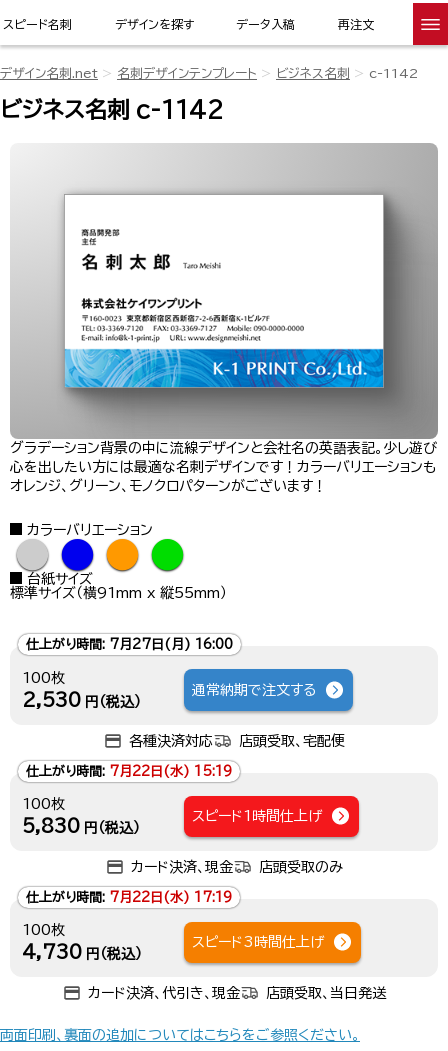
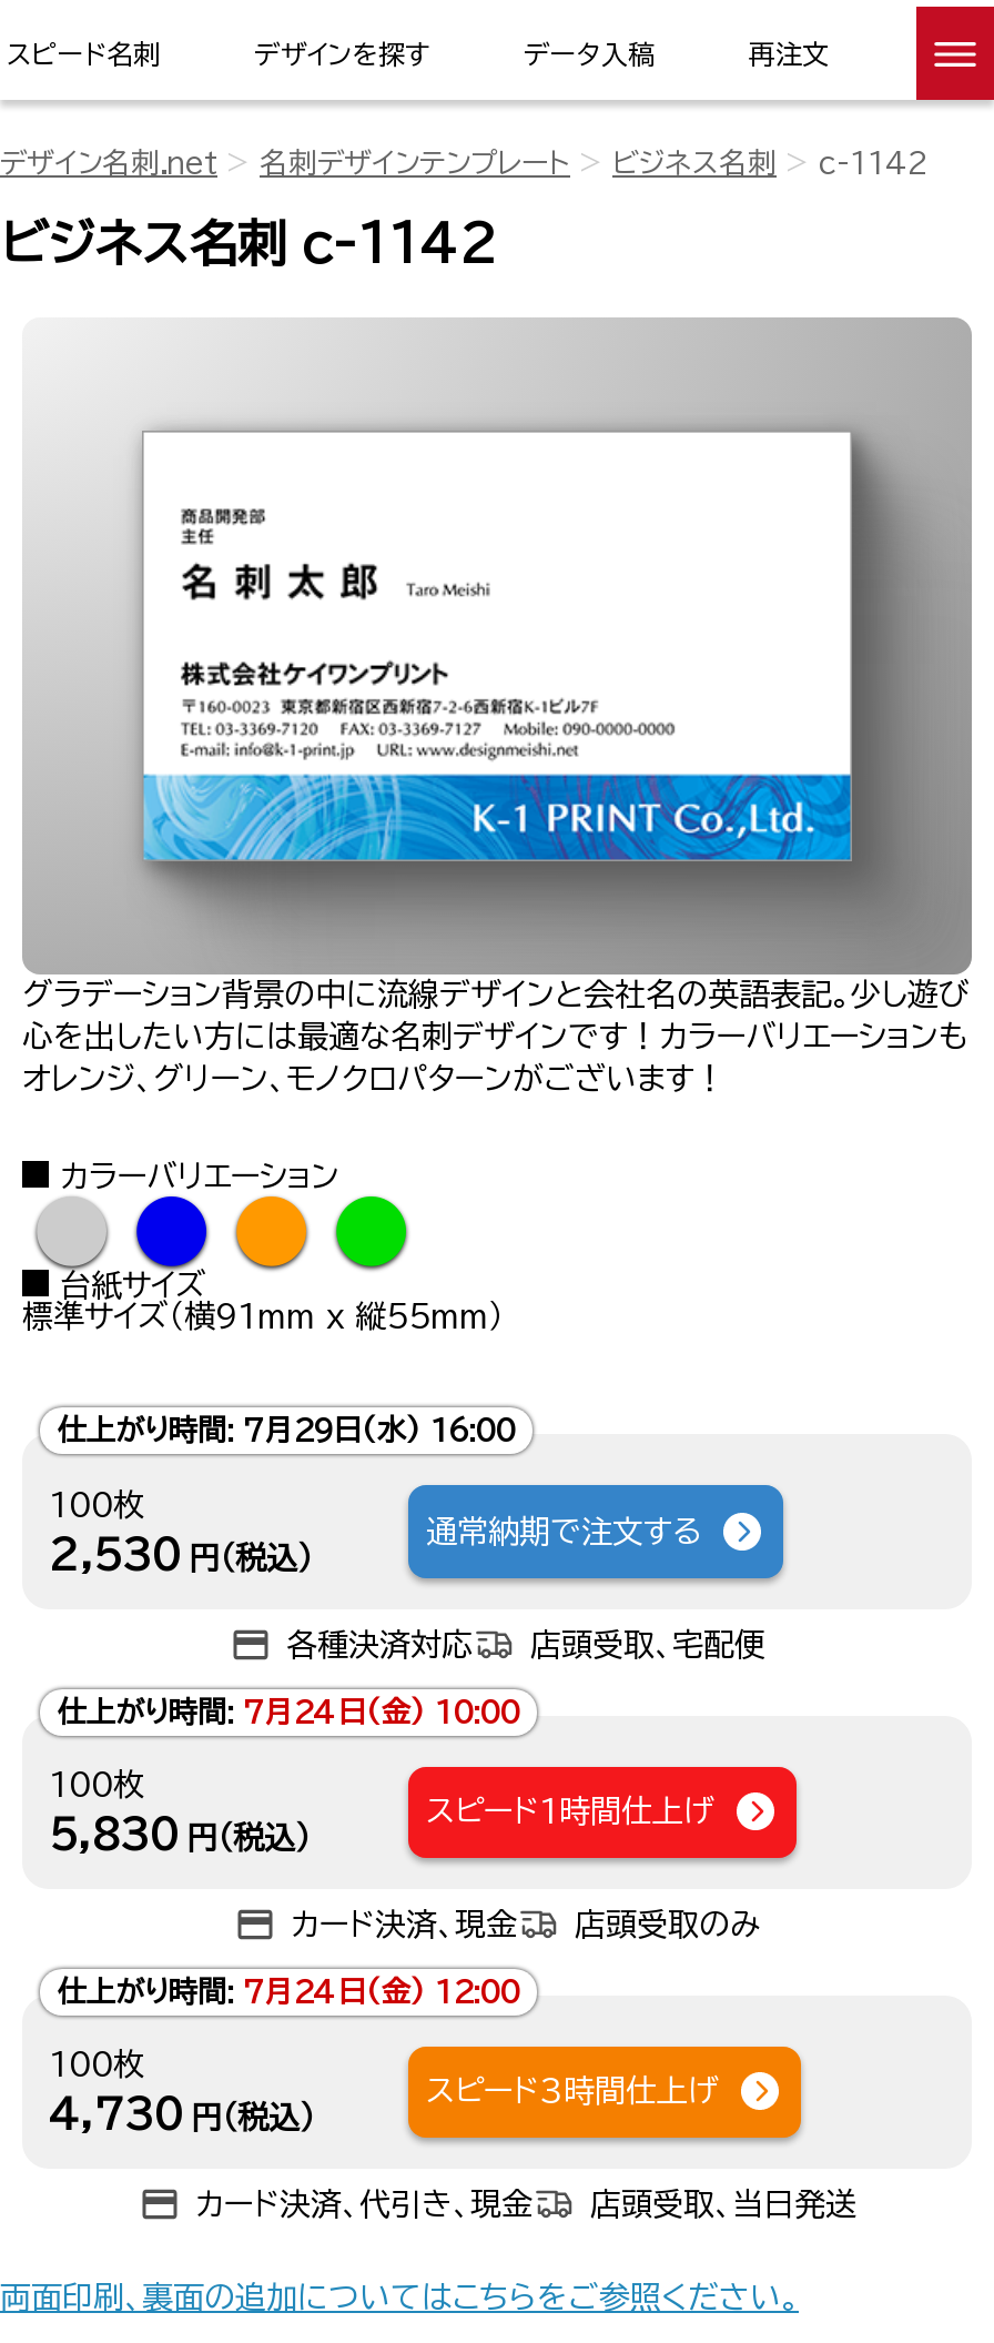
- 仕上がり時間: 7月27日(月) 16:00
+ 仕上がり時間: 7月29日(水) 16:00

- 仕上がり時間: 7月22日(水) 15:19
+ 仕上がり時間: 7月24日(金) 10:00

- 仕上がり時間: 7月22日(水) 17:19
+ 仕上がり時間: 7月24日(金) 12:00
